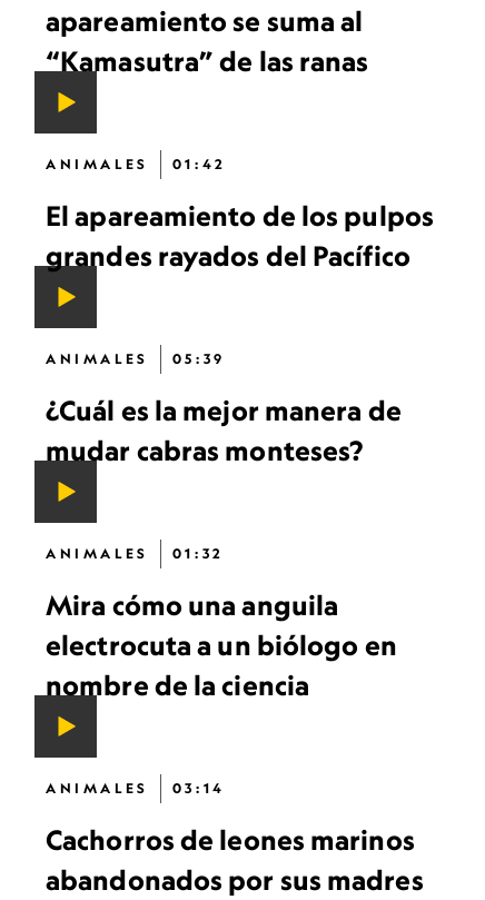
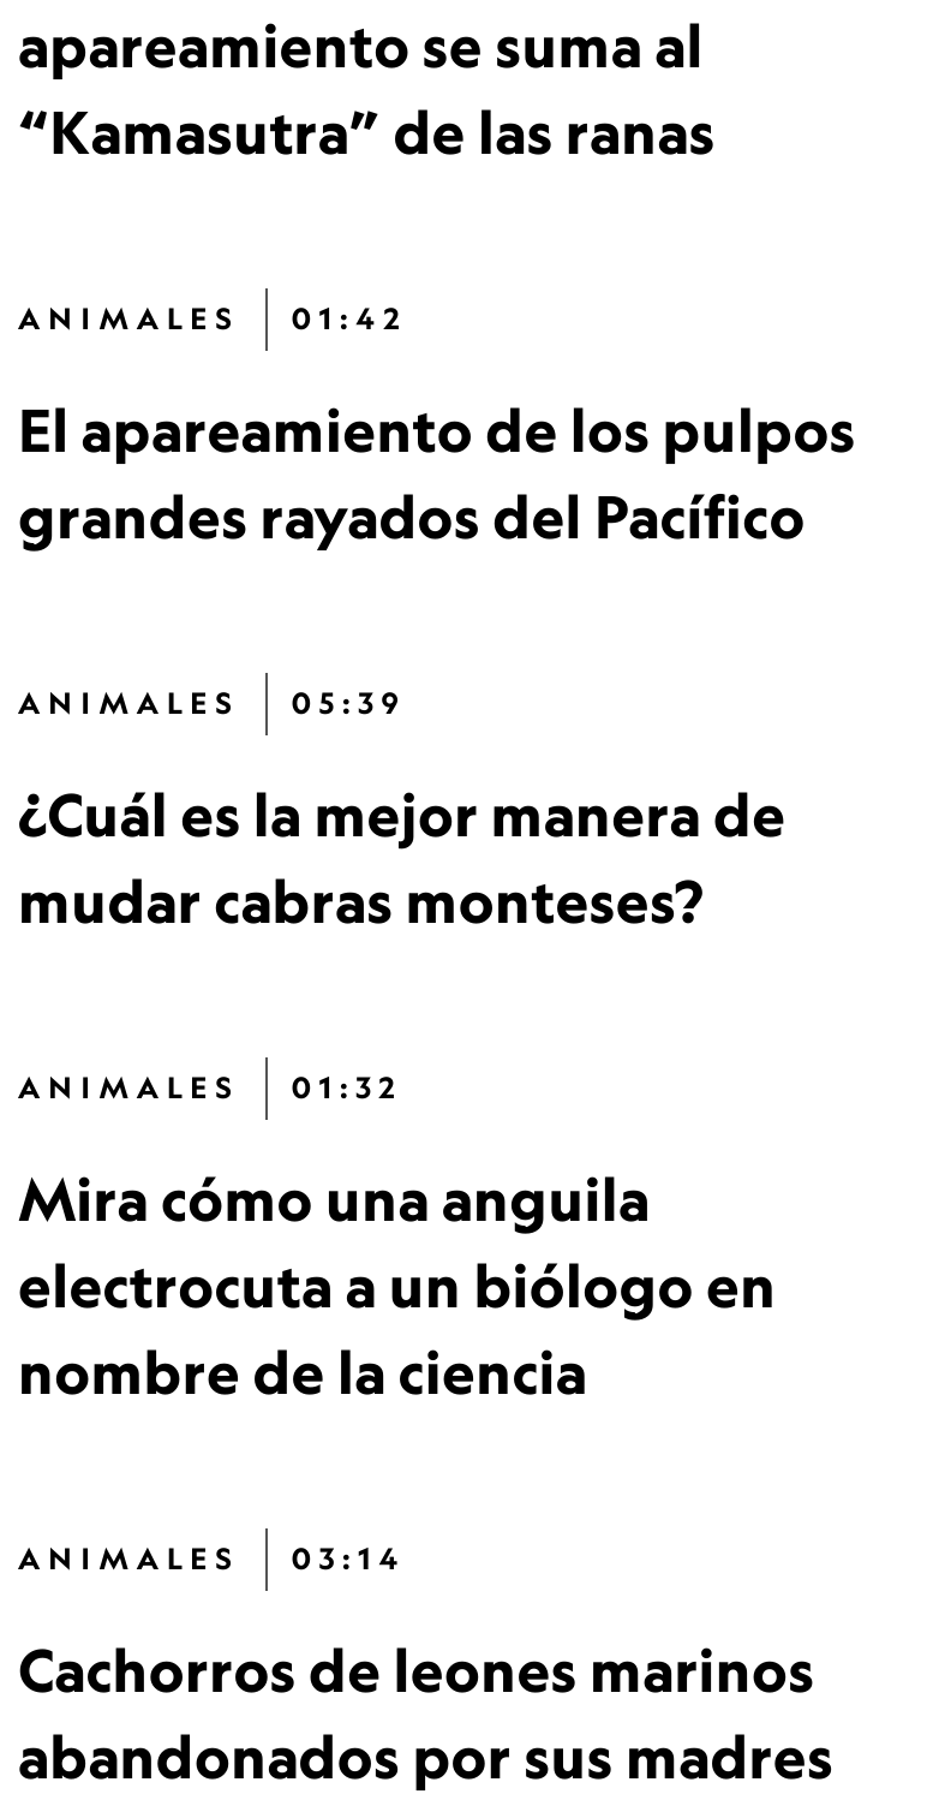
- [image]

- [image]

- [image]

- [image]
